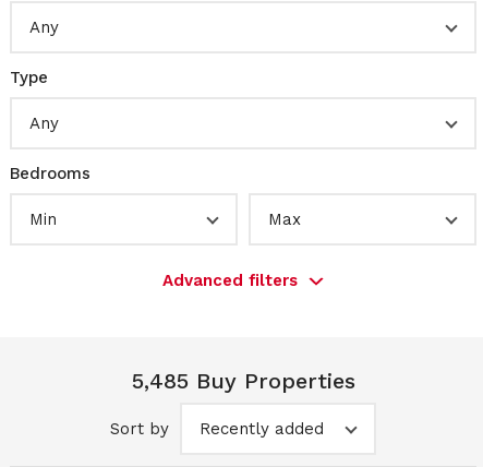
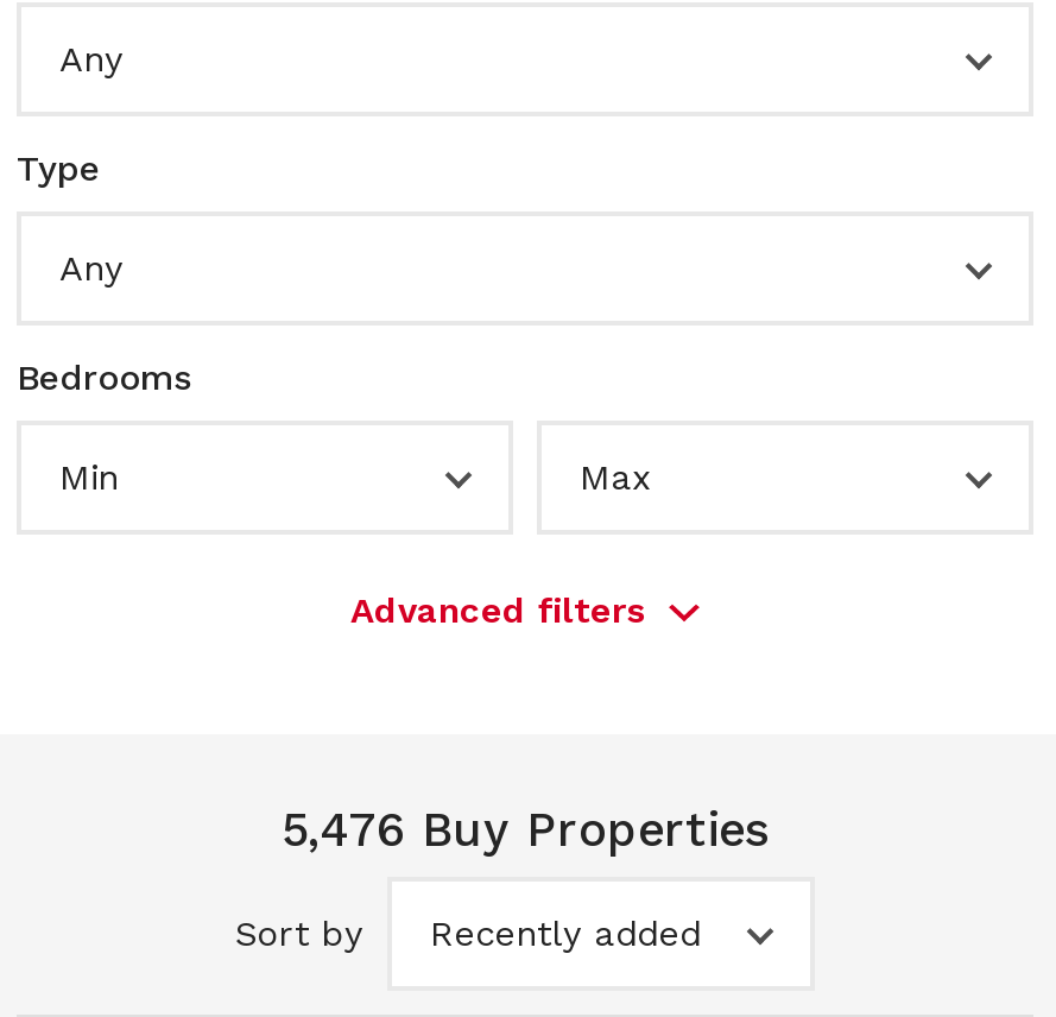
- 5,485 Buy Properties
+ 5,476 Buy Properties
